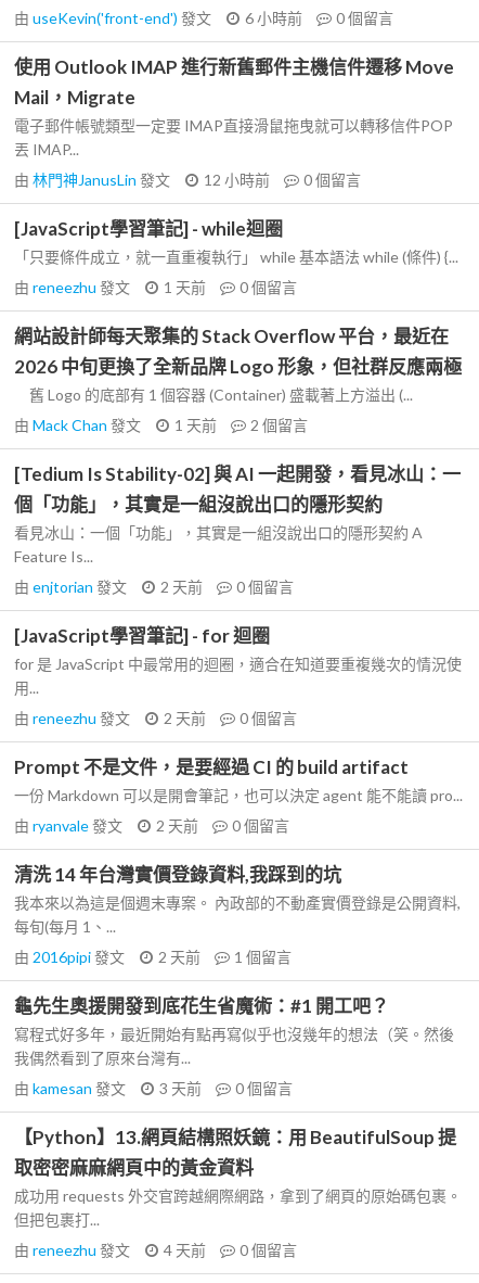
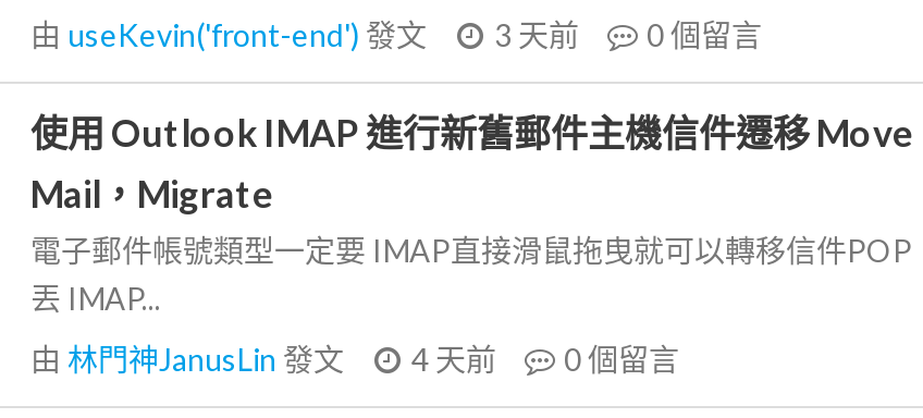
- 由useKevin('front-end')發文 6 小時前 0個留言
+ 由useKevin('front-end')發文 3 天前 0個留言

- 12 小時前
- 0個留言
- [JavaScript學習筆記] - while迴圈
- 「只要條件成立，就一直重複執行」 while 基本語法 while (條件) {...
- 由reneezhu發文
- 1 天前
- 0個留言
- 網站設計師每天聚集的 Stack Overflow 平台，最近在
- 2026 中旬更換了全新品牌 Logo 形象，但社群反應兩極
- 舊 Logo 的底部有 1 個容器 (Container) 盛載著上方溢出 (...
- 由Mack Chan發文
- 1 天前
- 2個留言
- [Tedium Is Stability-02] 與 AI 一起開發，看見冰山：一
- 個「功能」，其實是一組沒說出口的隱形契約
- 看見冰山：一個「功能」，其實是一組沒說出口的隱形契約 A
- Feature Is...
- 由enjtorian發文
- 2 天前
- 0個留言
- [JavaScript學習筆記] - for 迴圈
- for 是 JavaScript 中最常用的迴圈，適合在知道要重複幾次的情況使
- 用...
- 由reneezhu發文
- 2 天前
- 0個留言
- Prompt 不是文件，是要經過 CI 的 build artifact
- 一份 Markdown 可以是開會筆記，也可以決定 agent 能不能讀 pro...
- 由ryanvale發文
- 2 天前
- 0個留言
- 清洗 14 年台灣實價登錄資料,我踩到的坑
- 我本來以為這是個週末專案。 內政部的不動產實價登錄是公開資料,
- 每旬(每月 1、...
- 由2016pipi發文
- 2 天前
- 1個留言
- 龜先生奧援開發到底花生省魔術：#1 開工吧？
- 寫程式好多年，最近開始有點再寫似乎也沒幾年的想法（笑。然後
- 我偶然看到了原來台灣有...
- 由kamesan發文
- 3 天前
- 0個留言
- 【Python】13.網頁結構照妖鏡：用 BeautifulSoup 提
- 取密密麻麻網頁中的黃金資料
- 成功用 requests 外交官跨越網際網路，拿到了網頁的原始碼包裹。
- 但把包裹打...
- 由reneezhu發文
